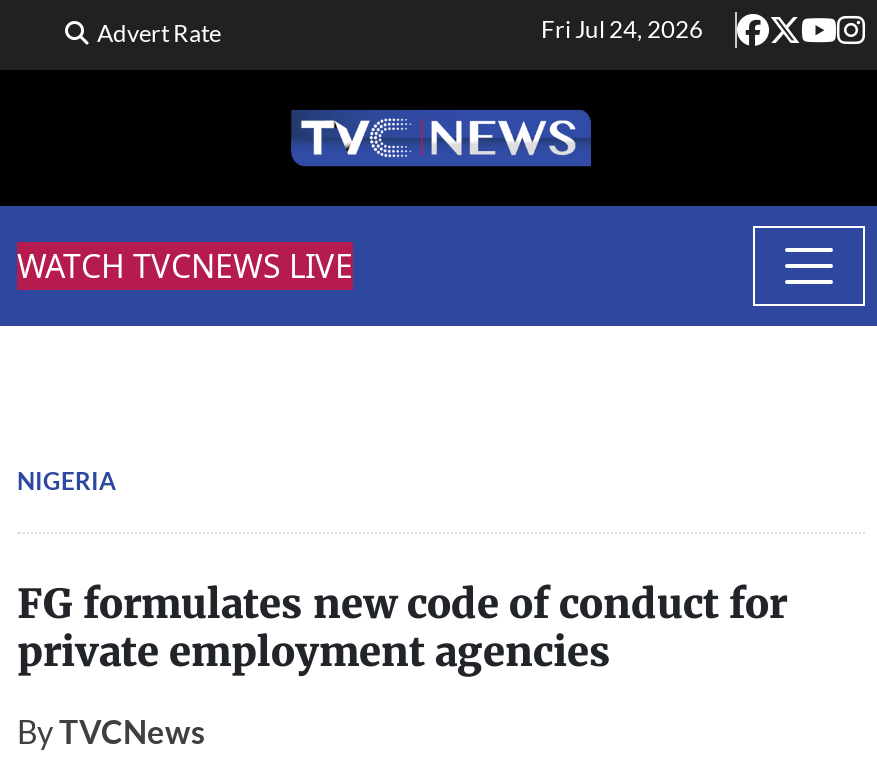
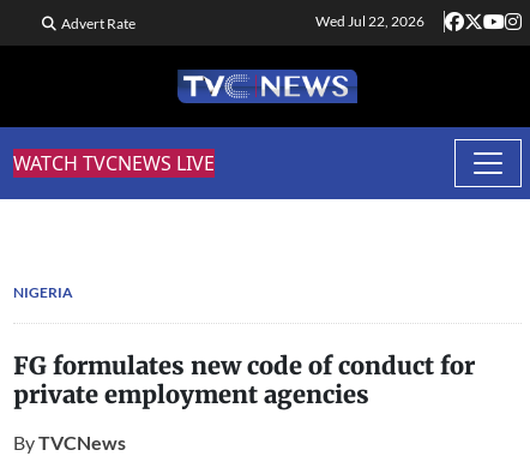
- Fri Jul 24, 2026
+ Wed Jul 22, 2026
